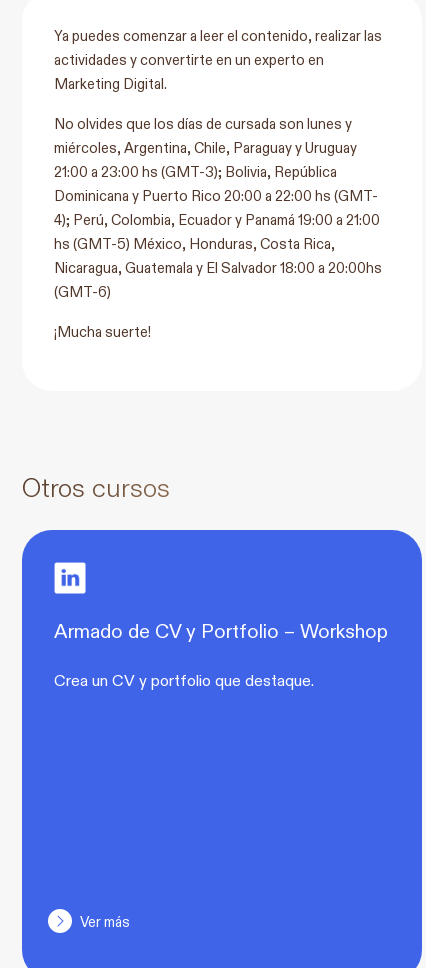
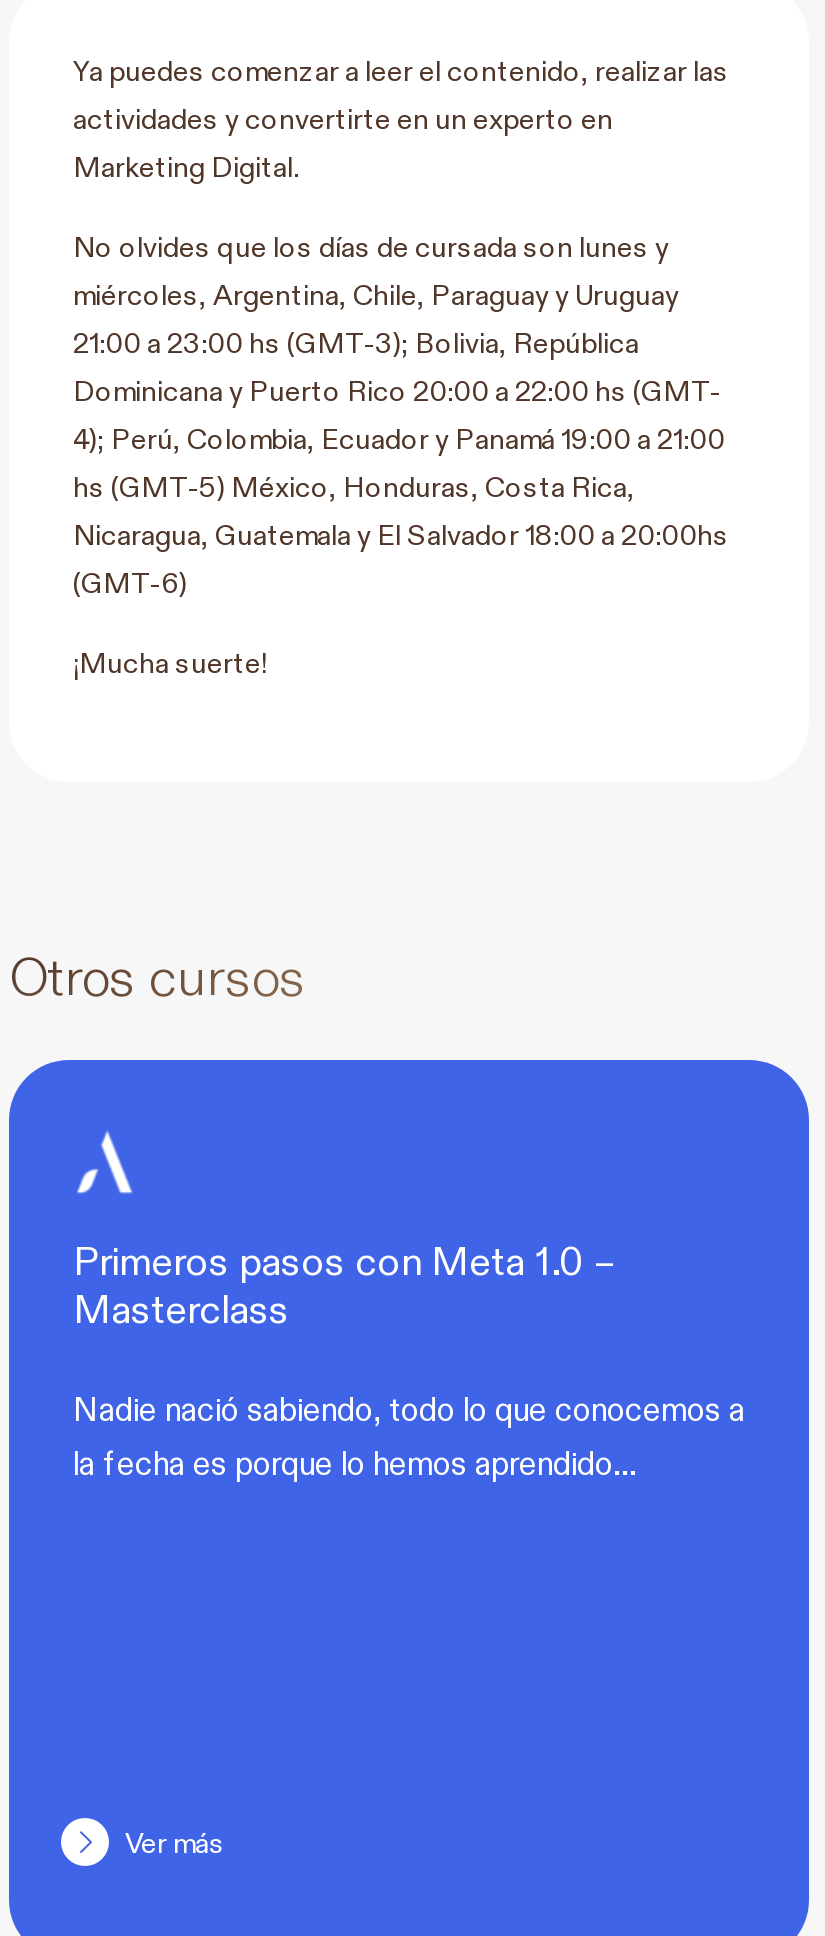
- [image]
- Armado de CV y Portfolio – Workshop
+ [image]
+ Primeros pasos con Meta 1.0 –
+ Masterclass

- Crea un CV y portfolio que destaque.
+ Nadie nació sabiendo, todo lo que conocemos a
+ la fecha es porque lo hemos aprendido…
